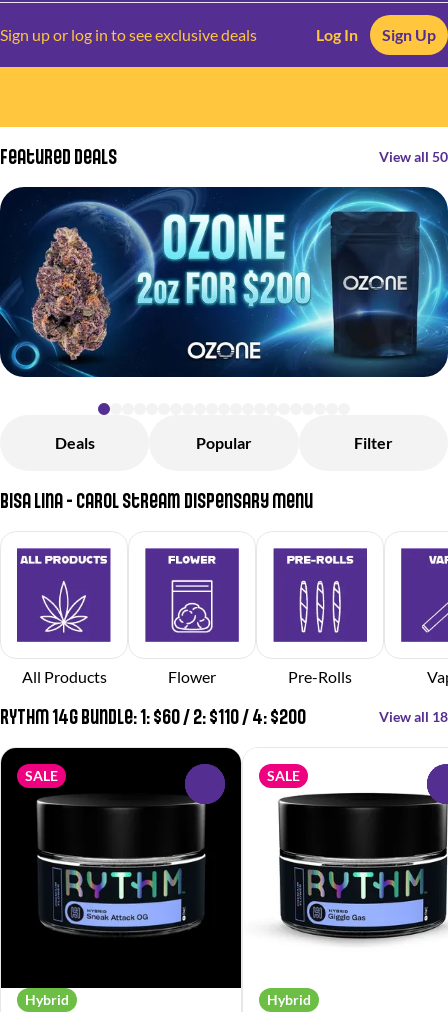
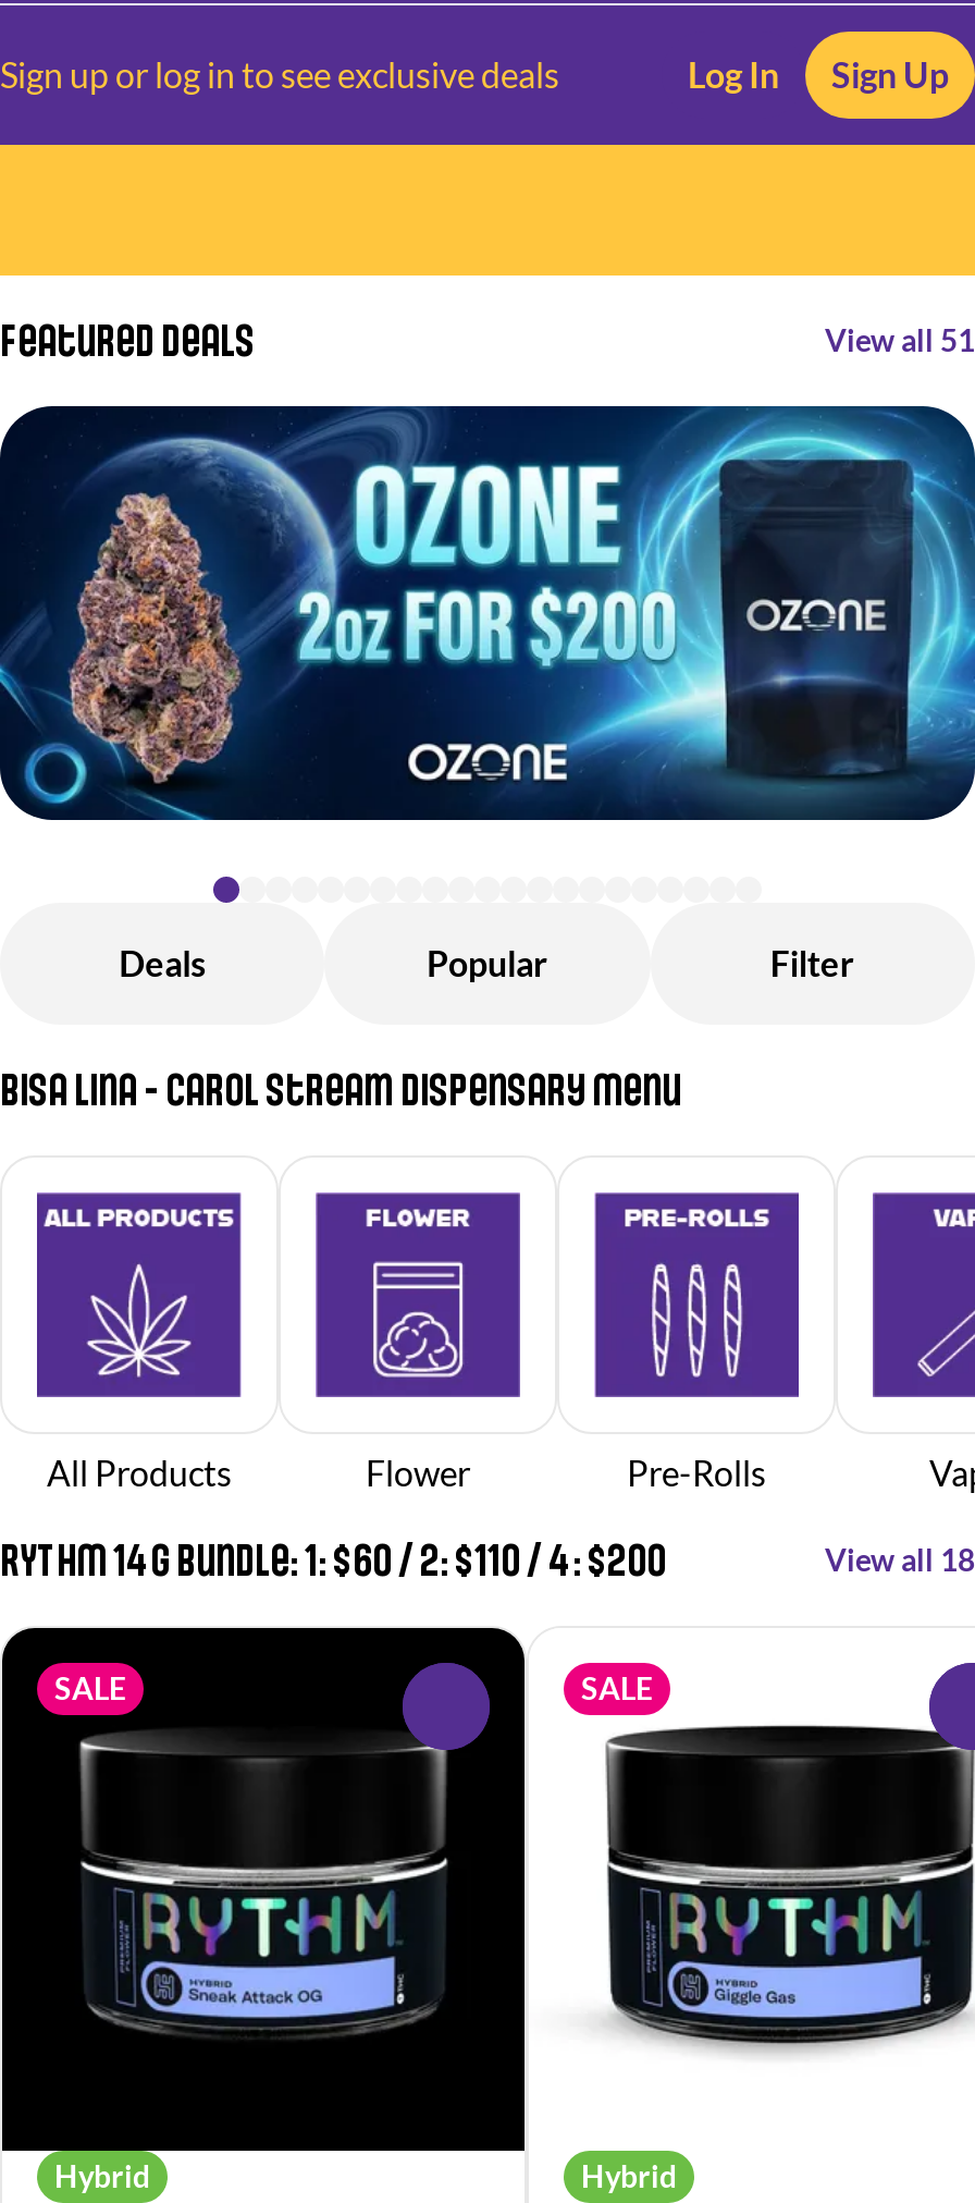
- View all 50
+ View all 51
